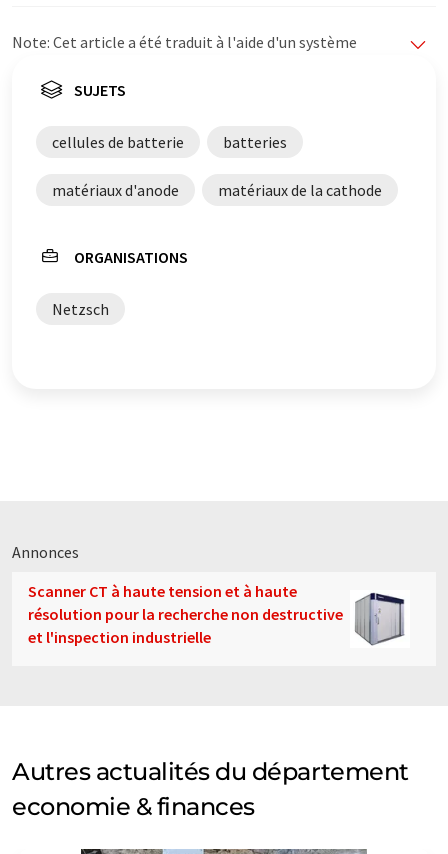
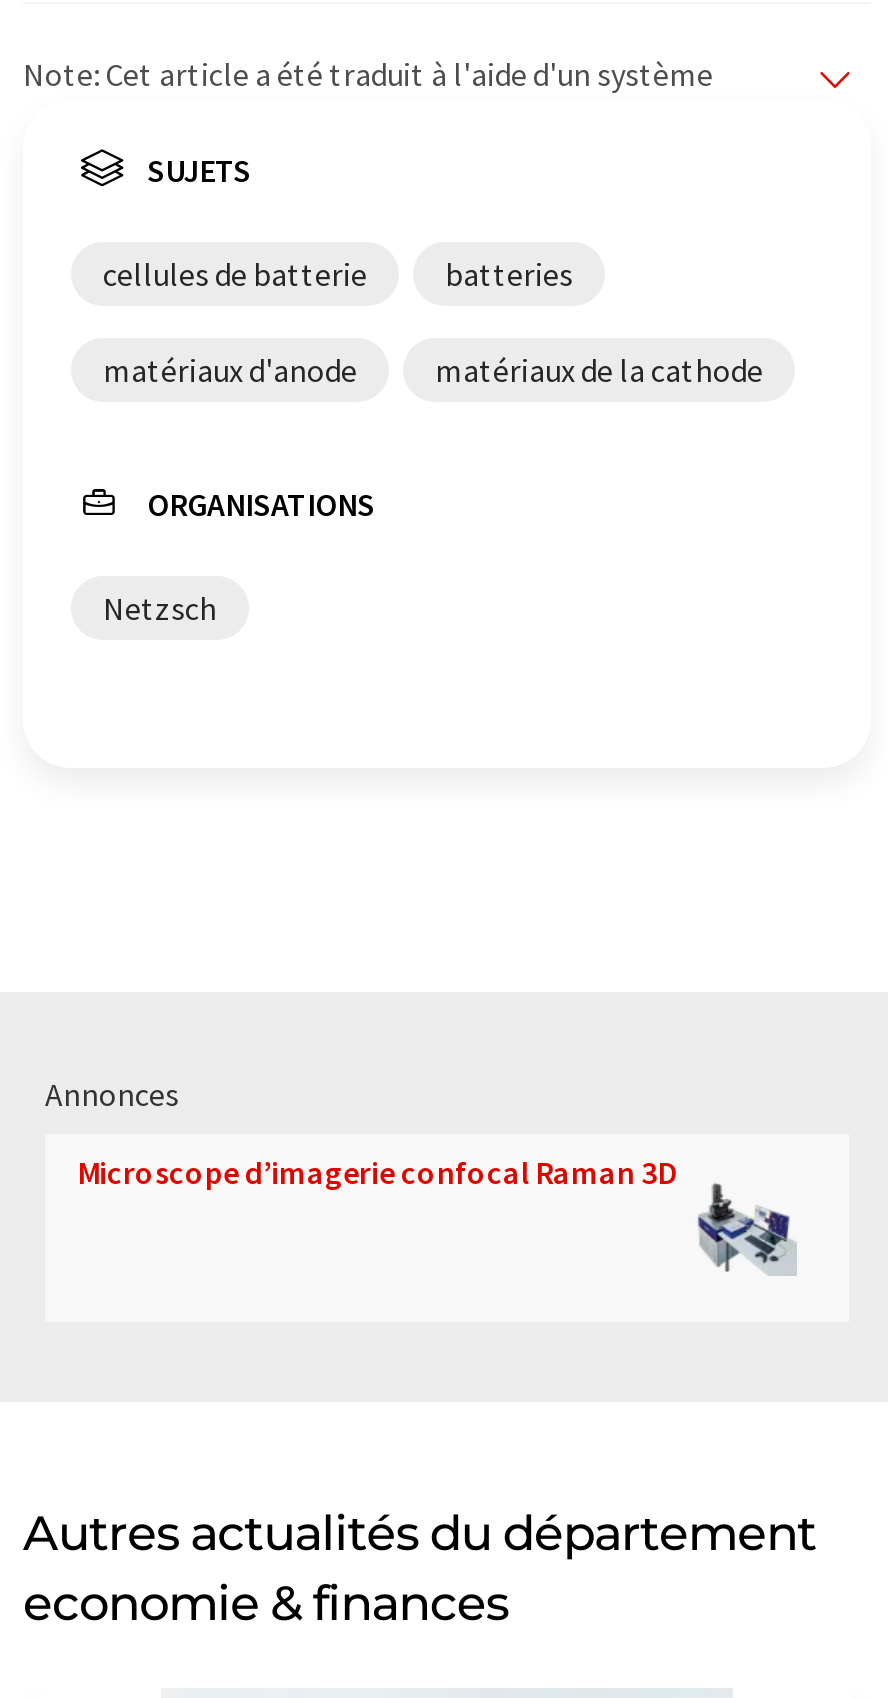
- [image]
- Scanner CT à haute tension et à haute
- résolution pour la recherche non destructive
- et l'inspection industrielle
+ [image]
+ Microscope d’imagerie confocal Raman 3D
